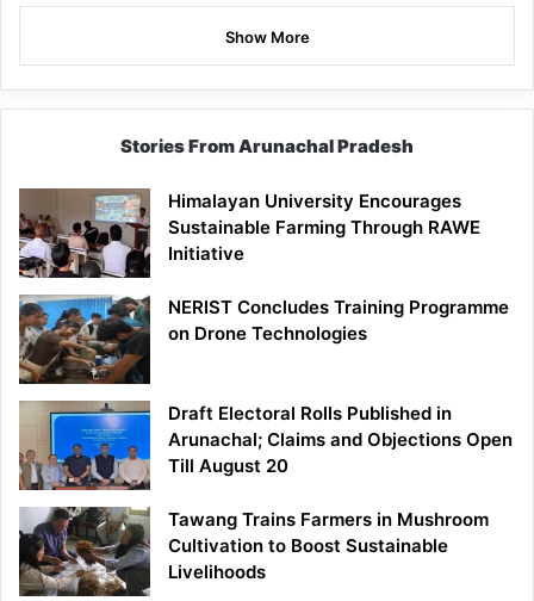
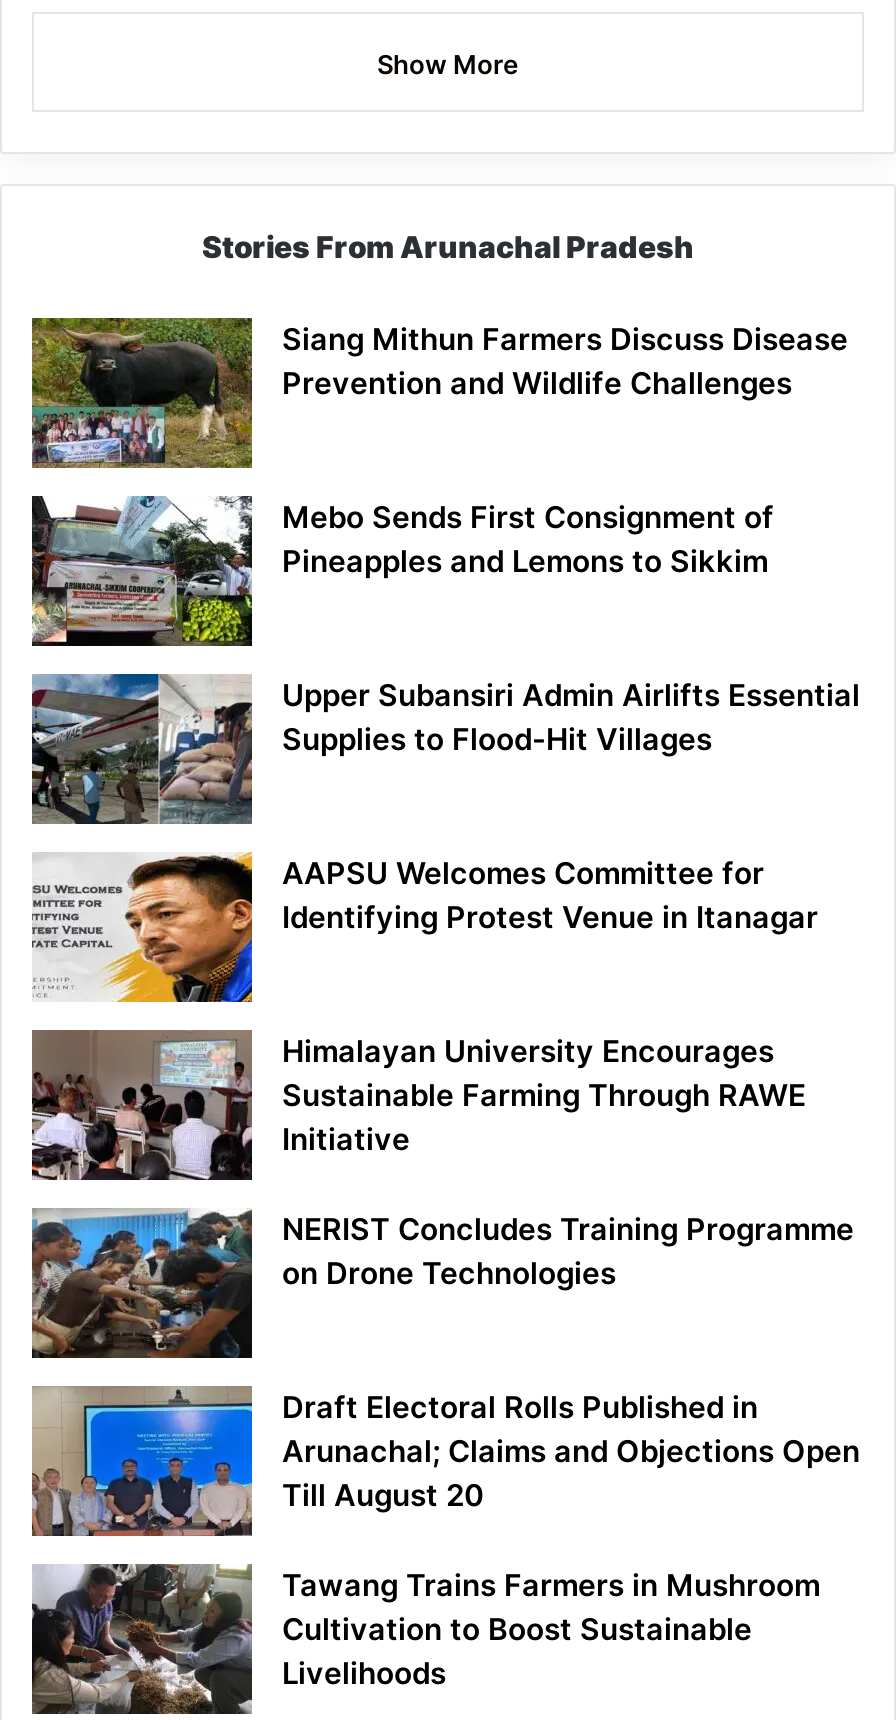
+ [image]
+ Mebo Sends First Consignment of
+ Pineapples and Lemons to Sikkim

+ [image]
+ Upper Subansiri Admin Airlifts Essential
+ Supplies to Flood-Hit Villages

+ [image]
+ Siang Mithun Farmers Discuss Disease
+ Prevention and Wildlife Challenges

+ [image]
+ AAPSU Welcomes Committee for
+ Identifying Protest Venue in Itanagar
